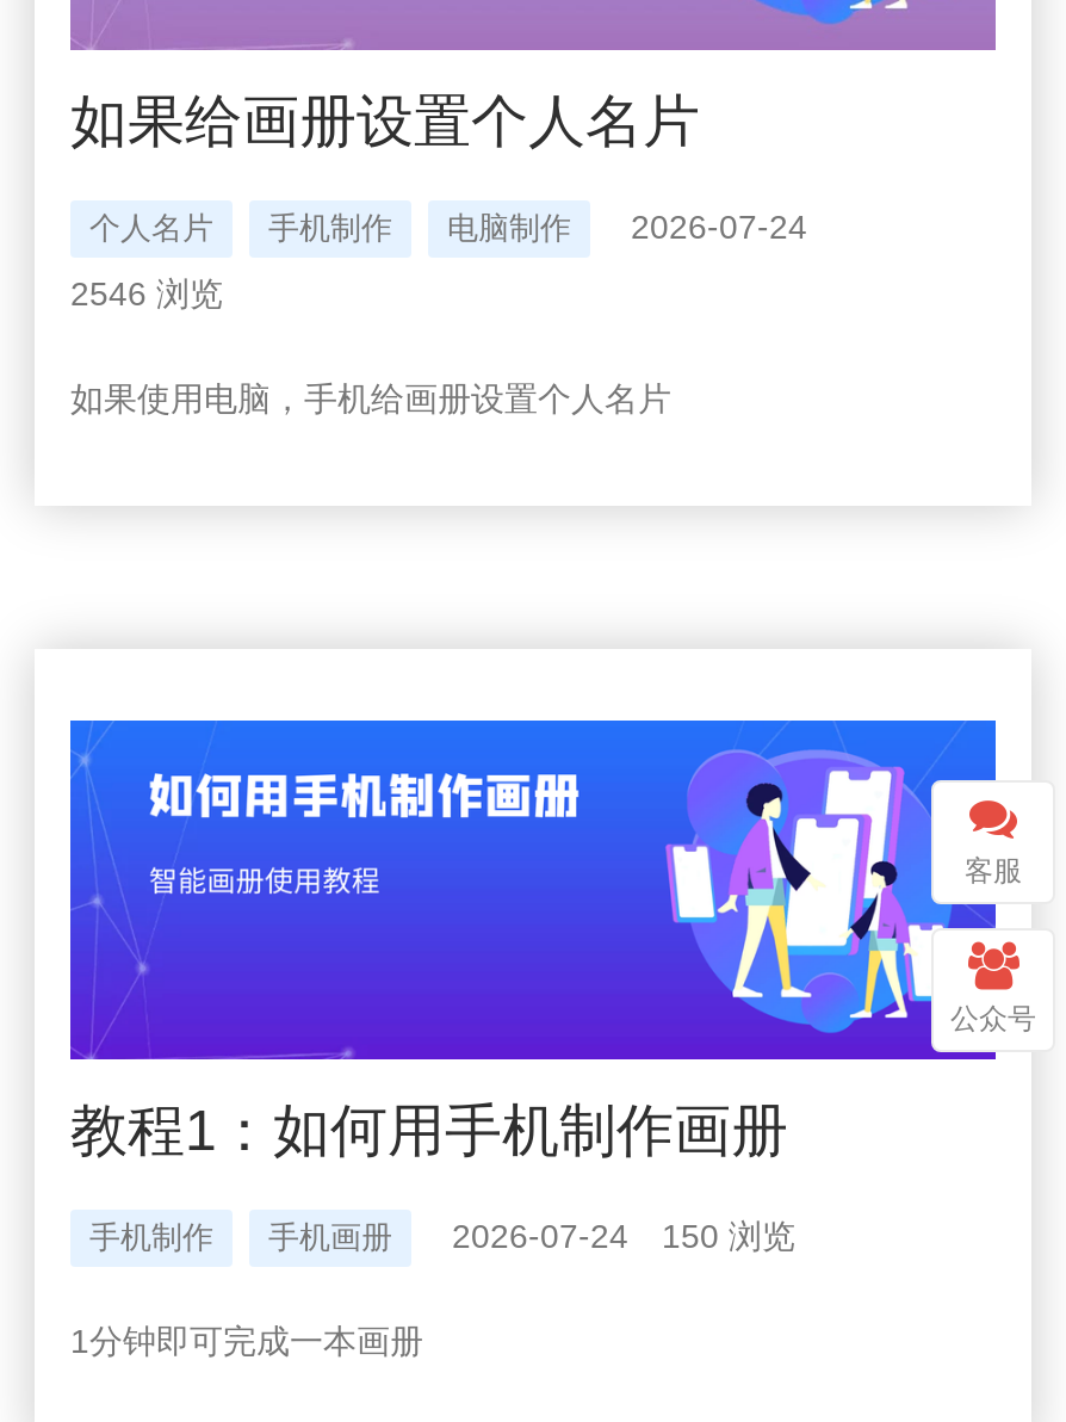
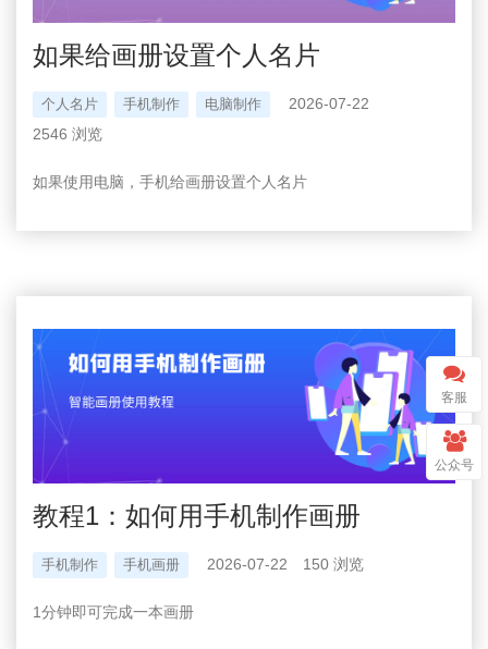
- 个人名片 手机制作 电脑制作 2026-07-24
+ 个人名片 手机制作 电脑制作 2026-07-22

- 手机制作 手机画册 2026-07-24 150 浏览
+ 手机制作 手机画册 2026-07-22 150 浏览
